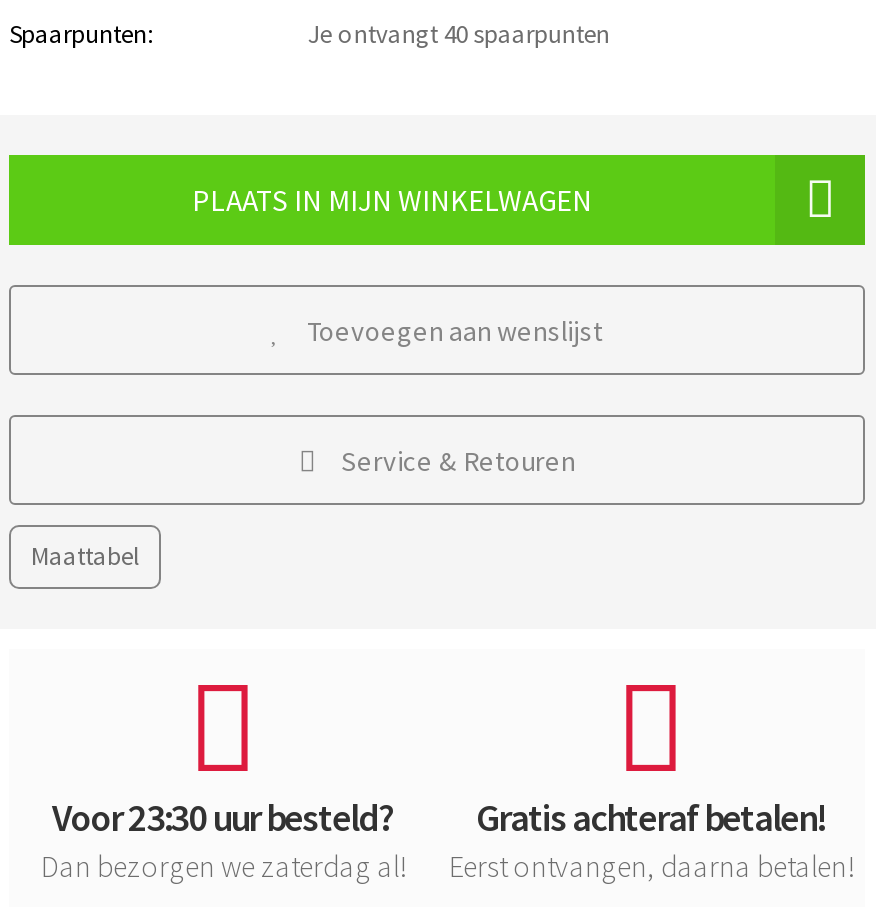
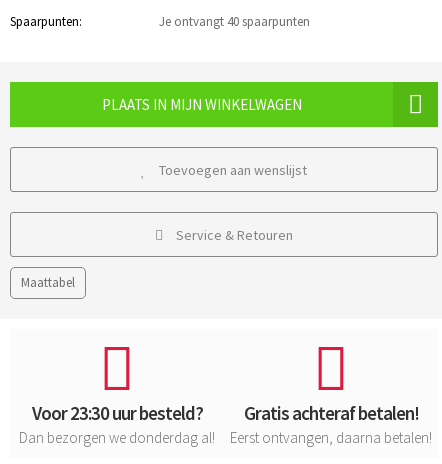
- Dan bezorgen we zaterdag al!
+ Dan bezorgen we donderdag al!
